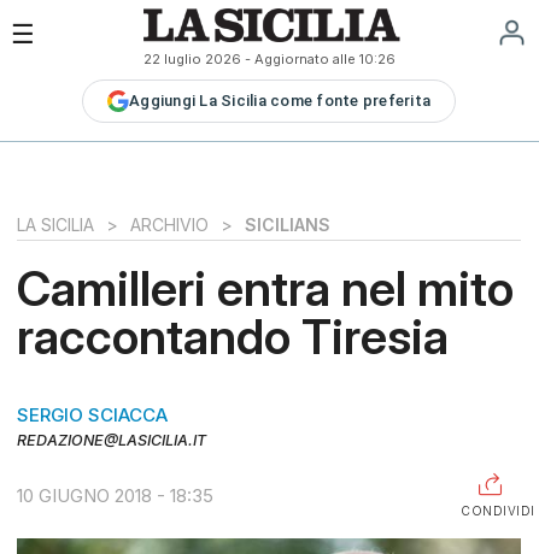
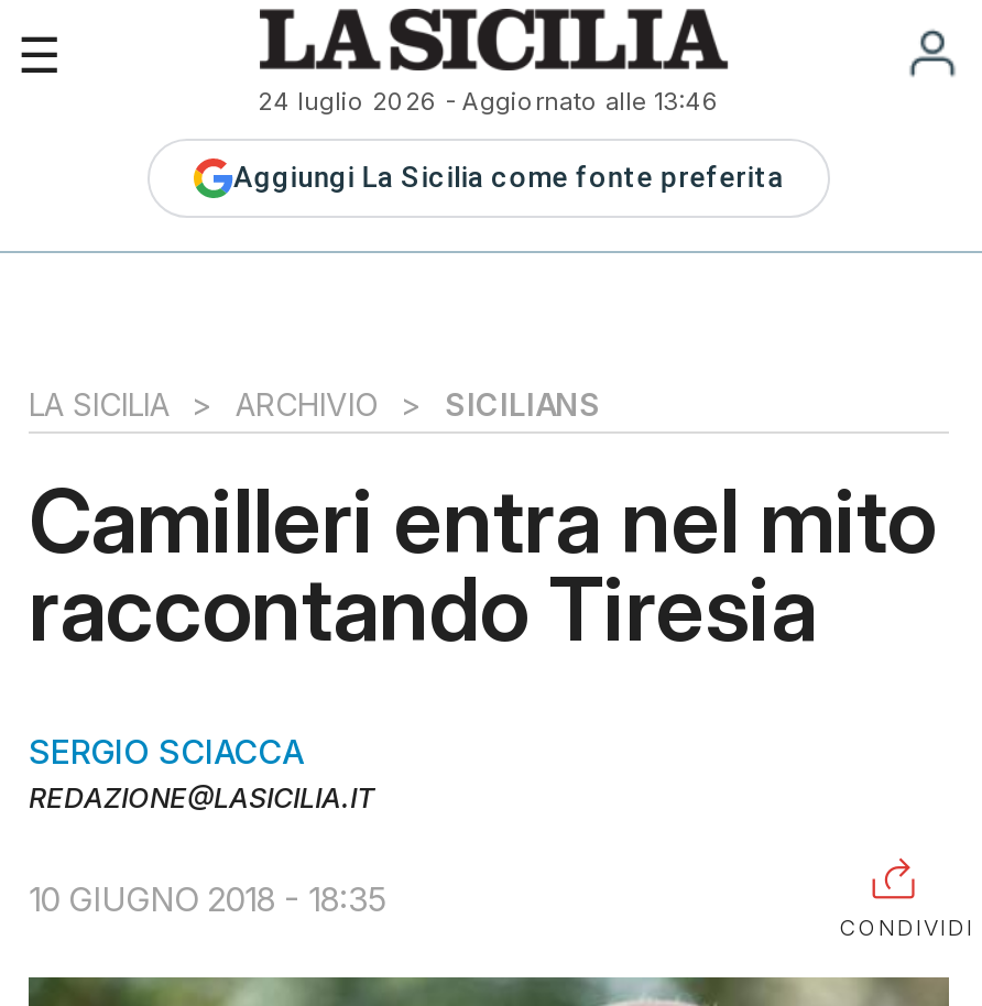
- 22 luglio 2026 - Aggiornato alle 10:26
+ 24 luglio 2026 - Aggiornato alle 13:46
